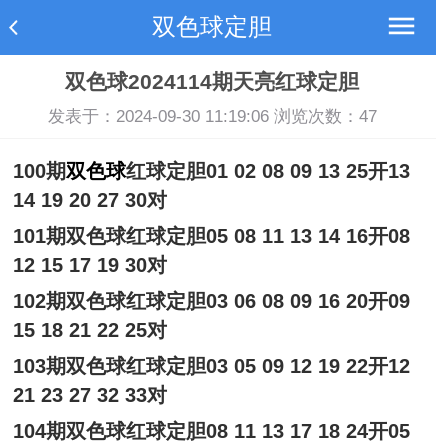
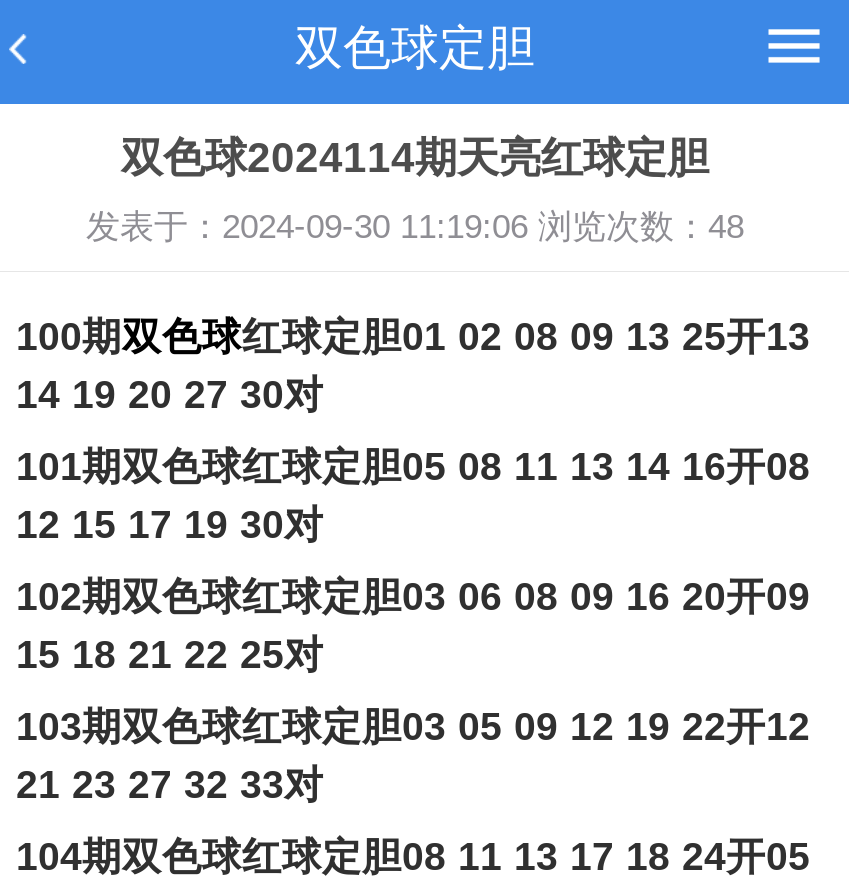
- 发表于：2024-09-30 11:19:06 浏览次数：47
+ 发表于：2024-09-30 11:19:06 浏览次数：48
